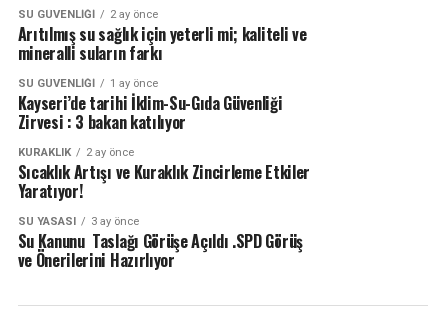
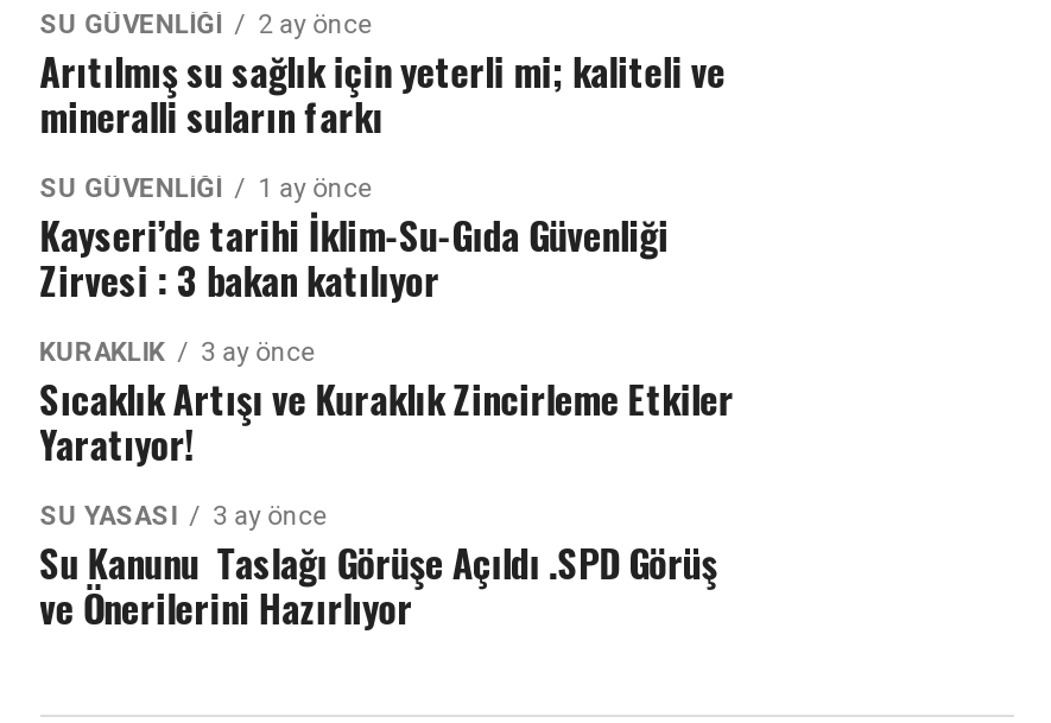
- KURAKLIK 2 ay önce
+ KURAKLIK 3 ay önce
